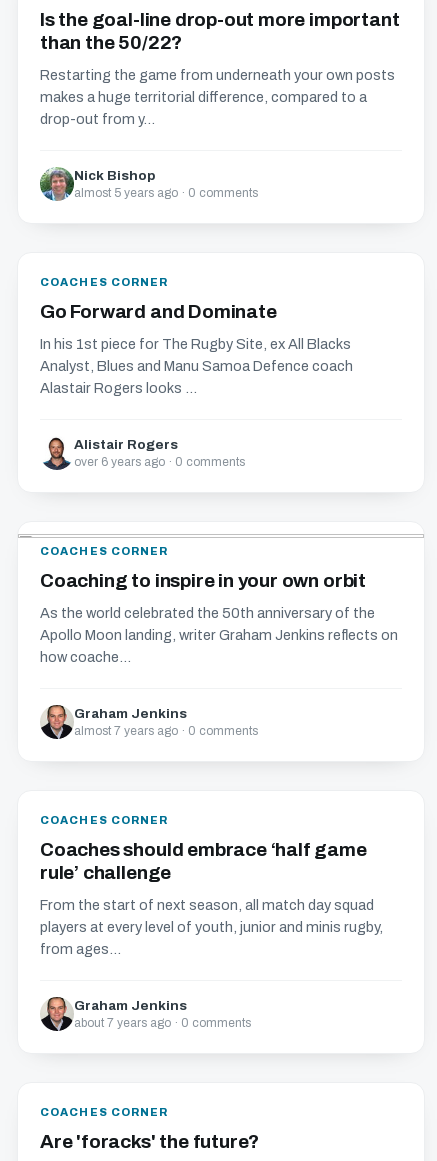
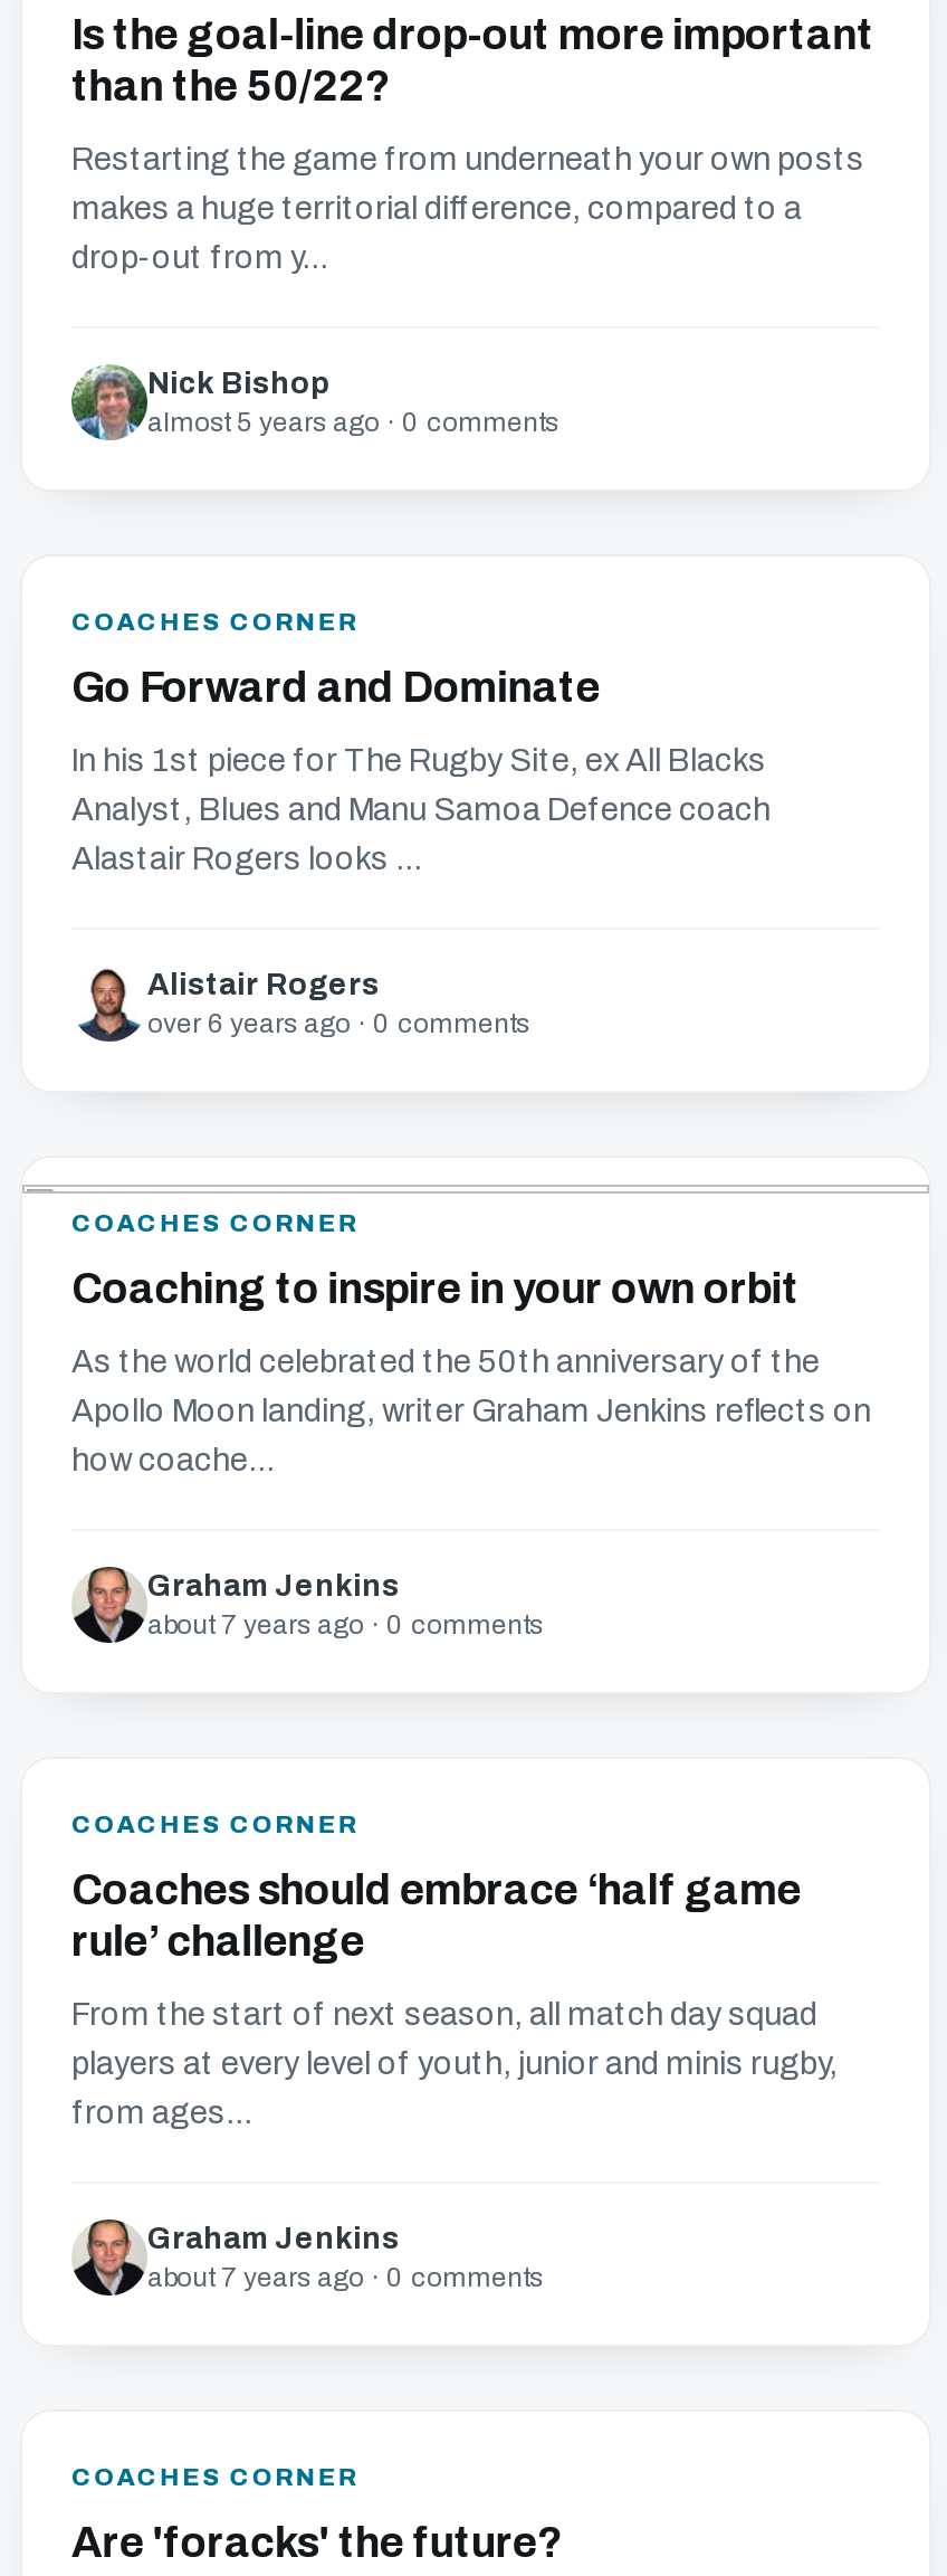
- almost 7 years ago · 0 comments
+ about 7 years ago · 0 comments
